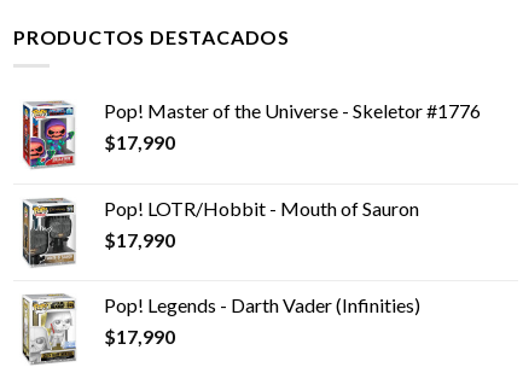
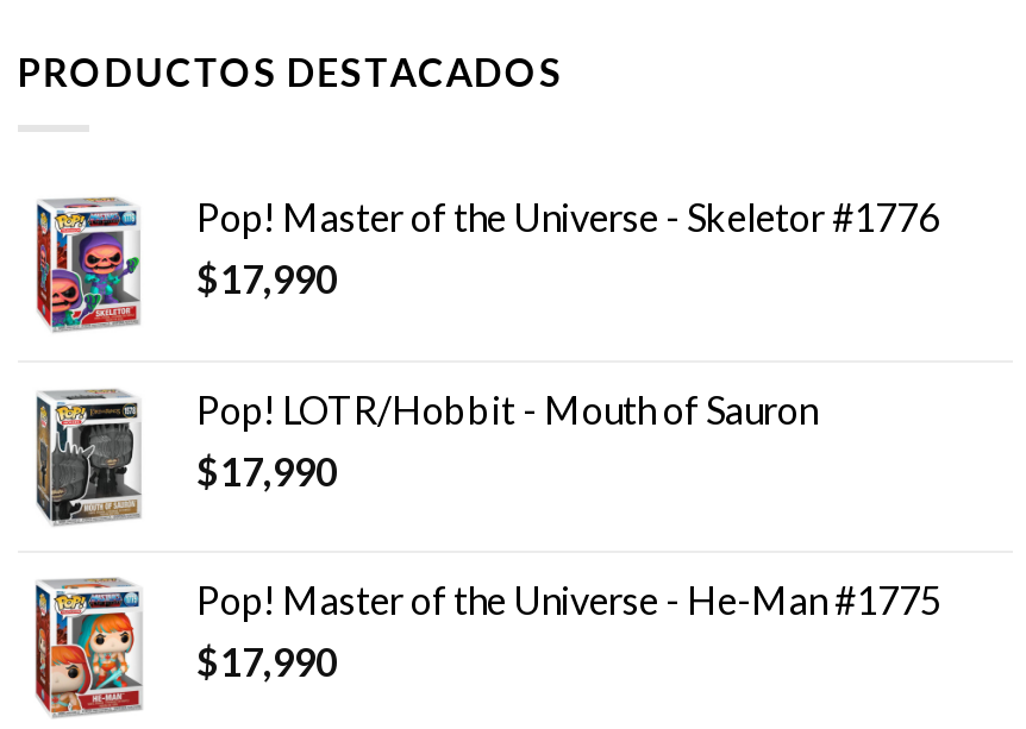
- [image]
- Pop! Legends - Darth Vader (Infinities)
+ [image]
+ Pop! Master of the Universe - He-Man #1775
